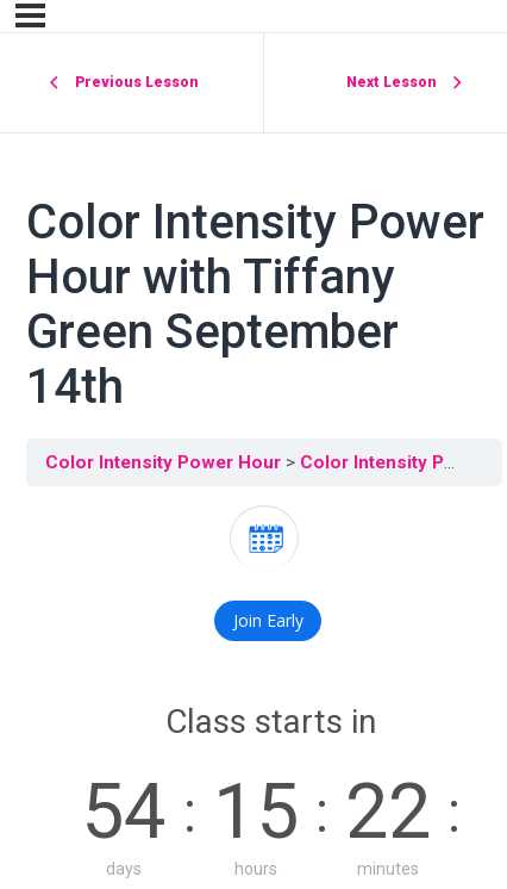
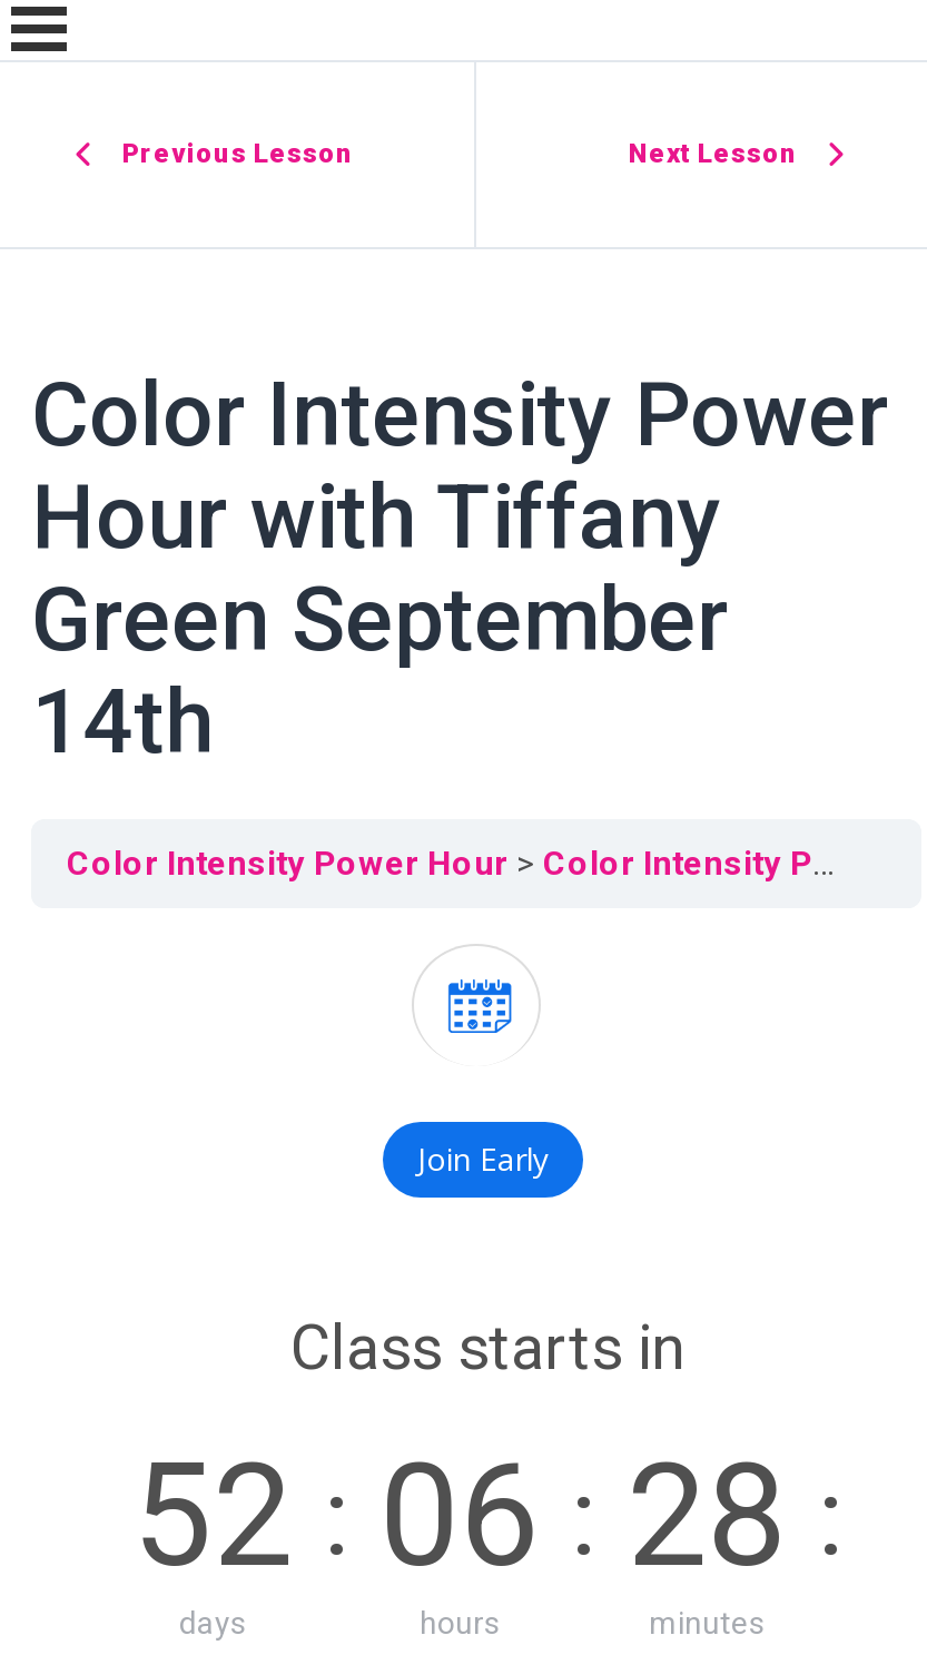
- 54
+ 52

- : 15
+ : 06

- : 22
+ : 28
